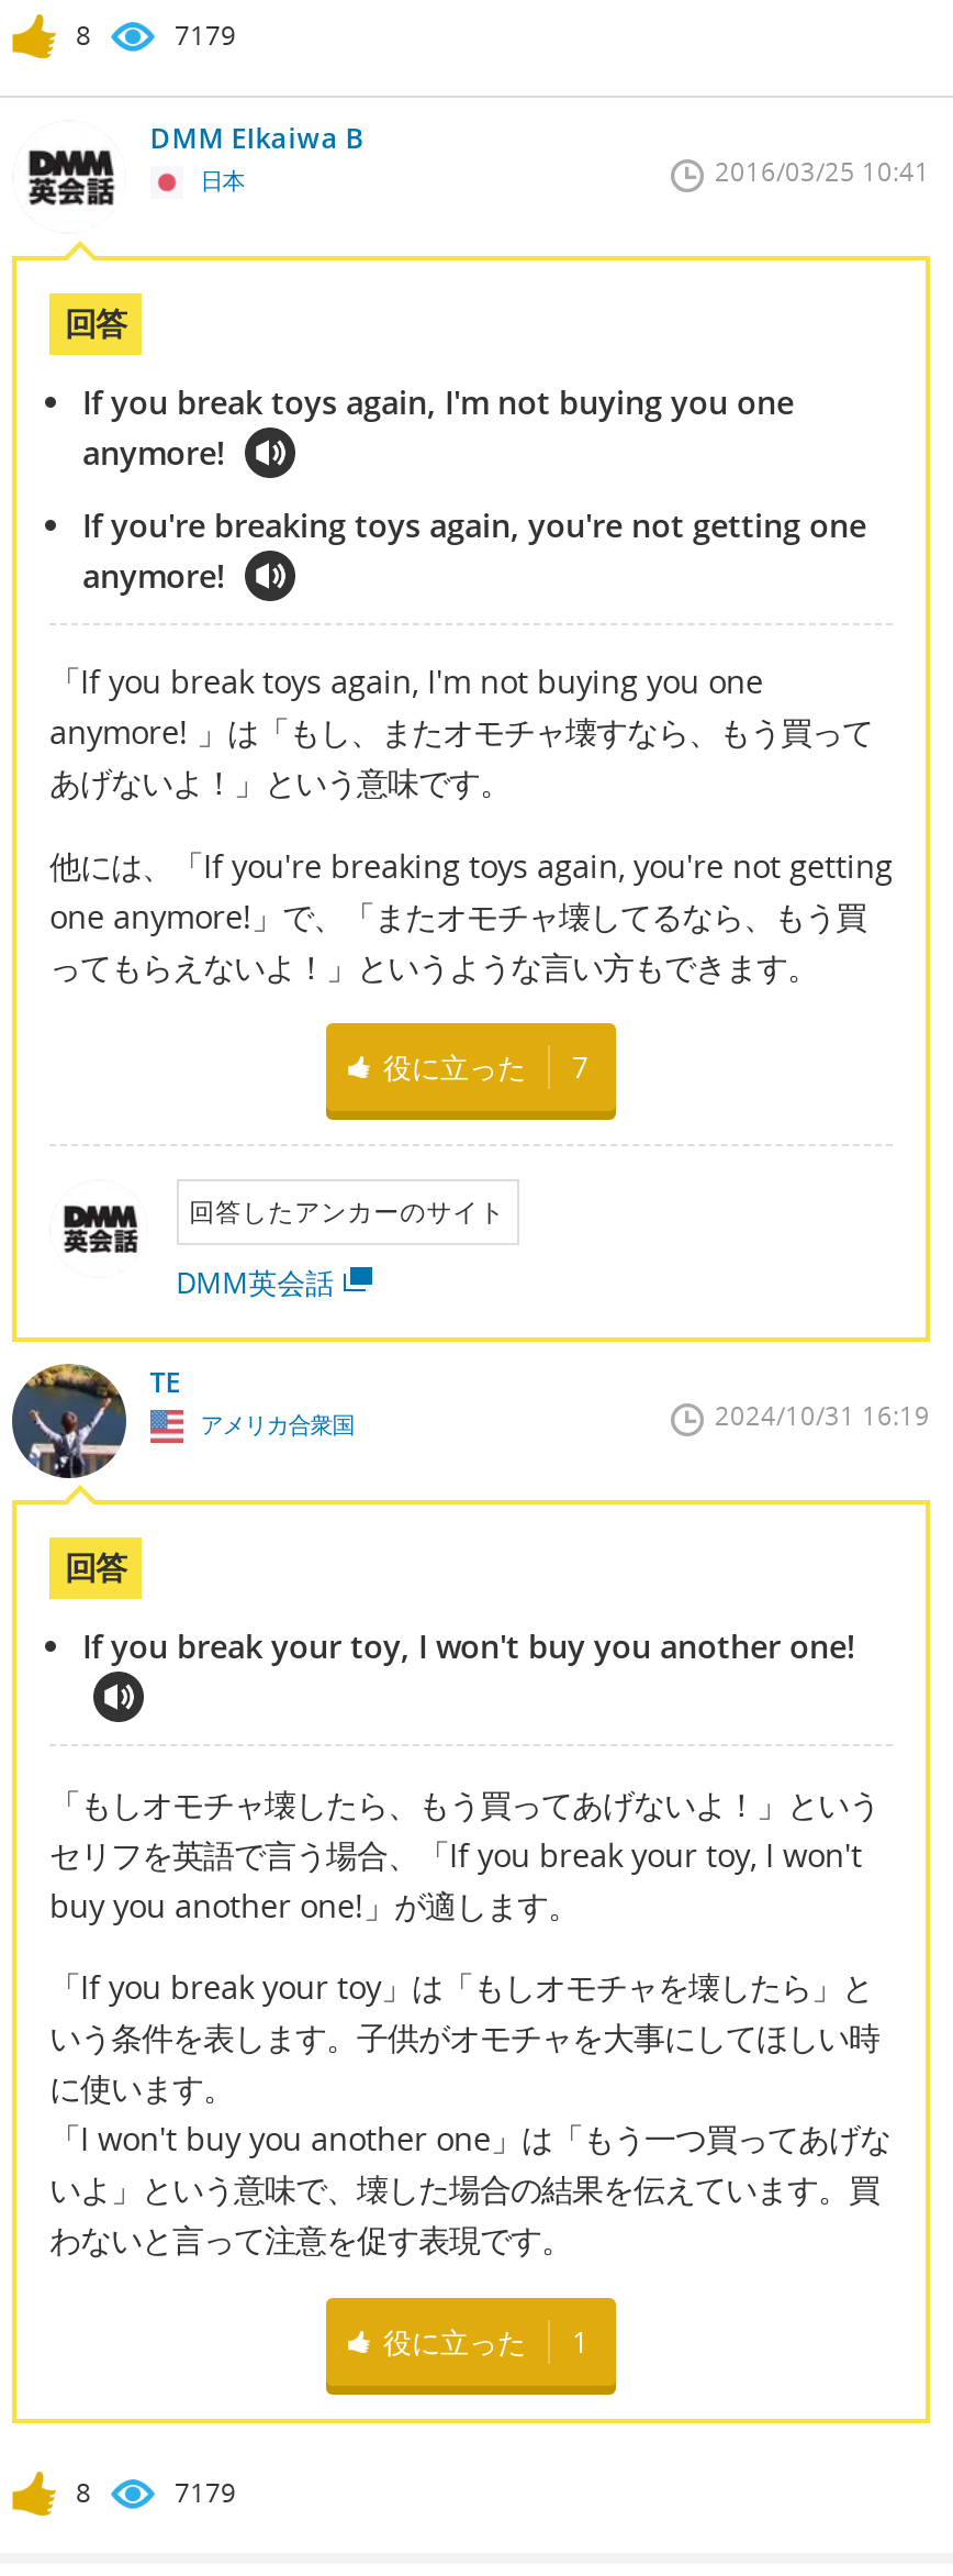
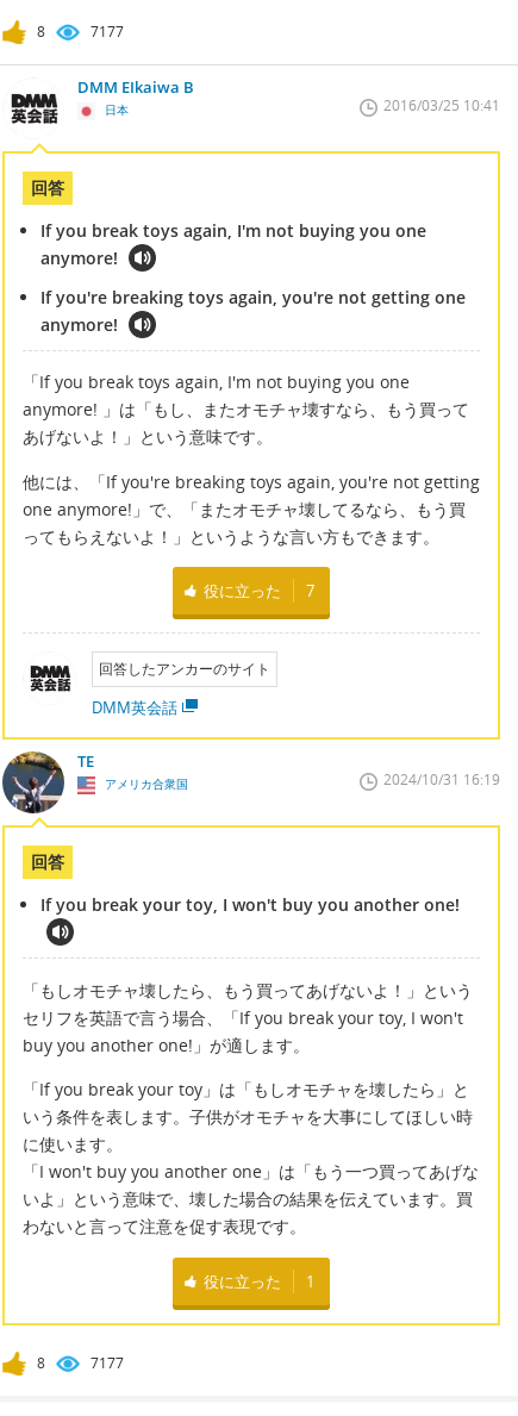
- 7179
+ 7177

- 7179
+ 7177
